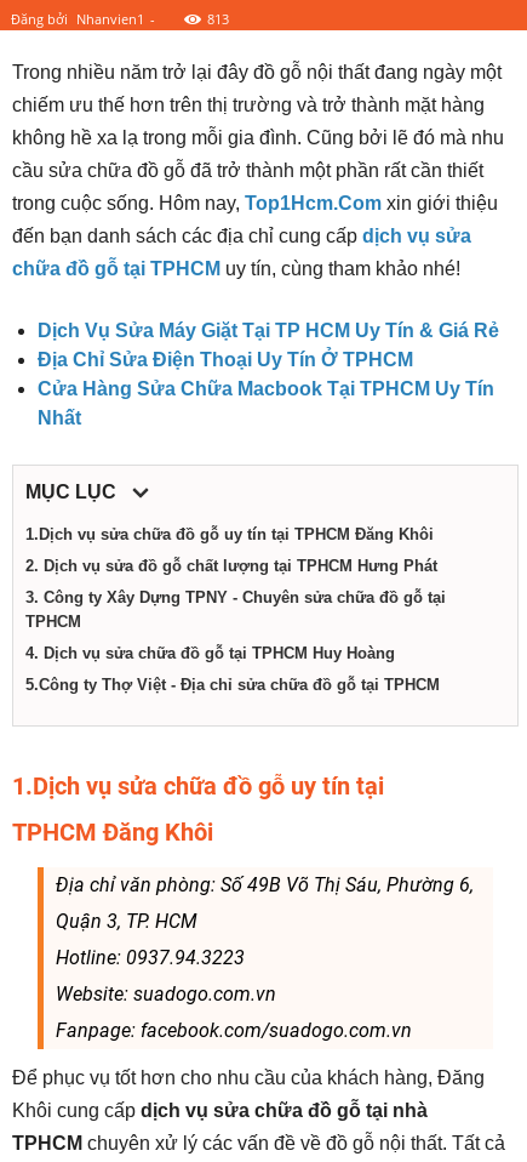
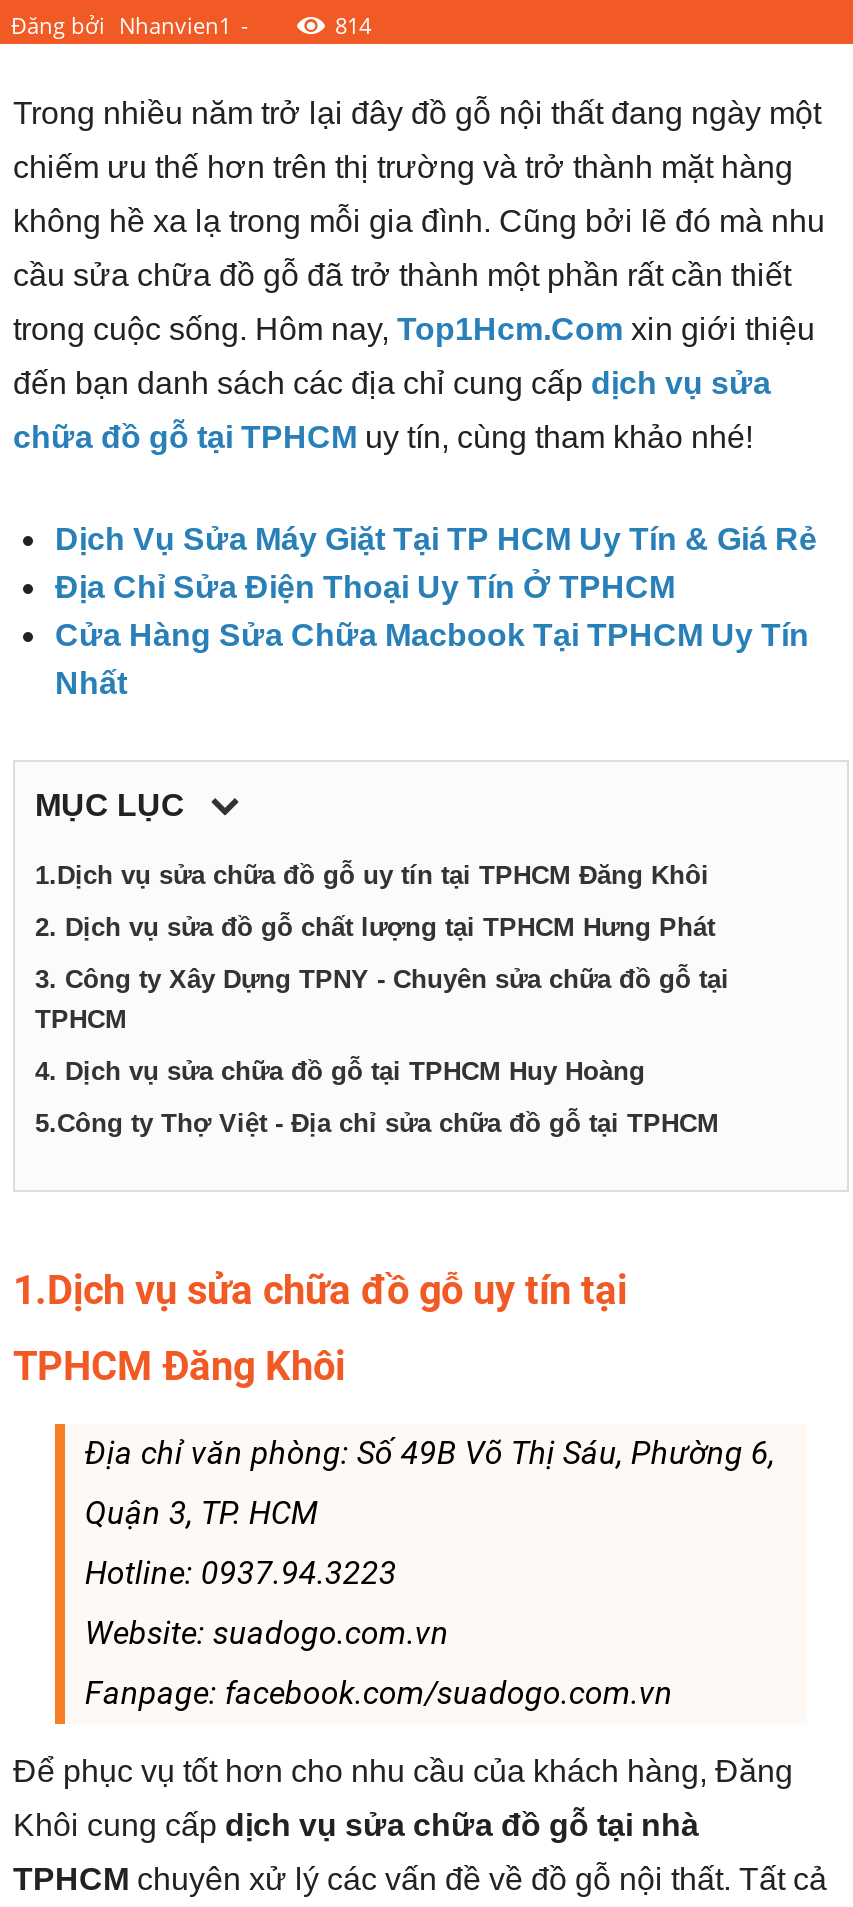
- 813
+ 814
